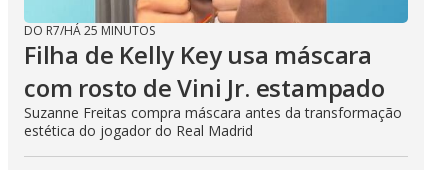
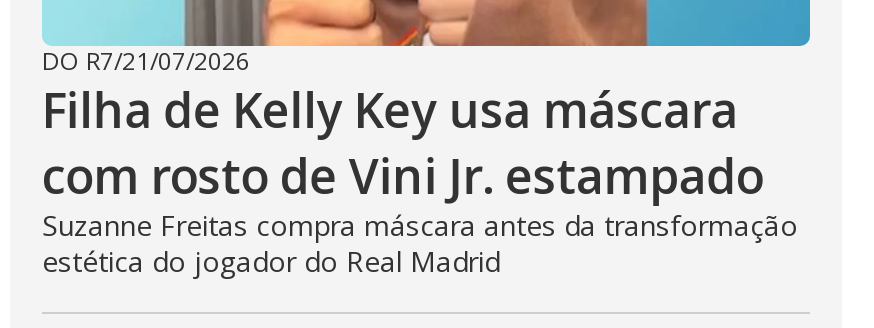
- DO R7/HÁ 25 MINUTOS
+ DO R7/21/07/2026
